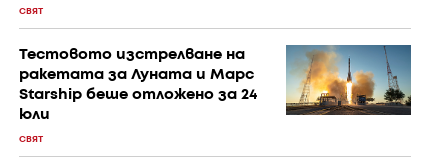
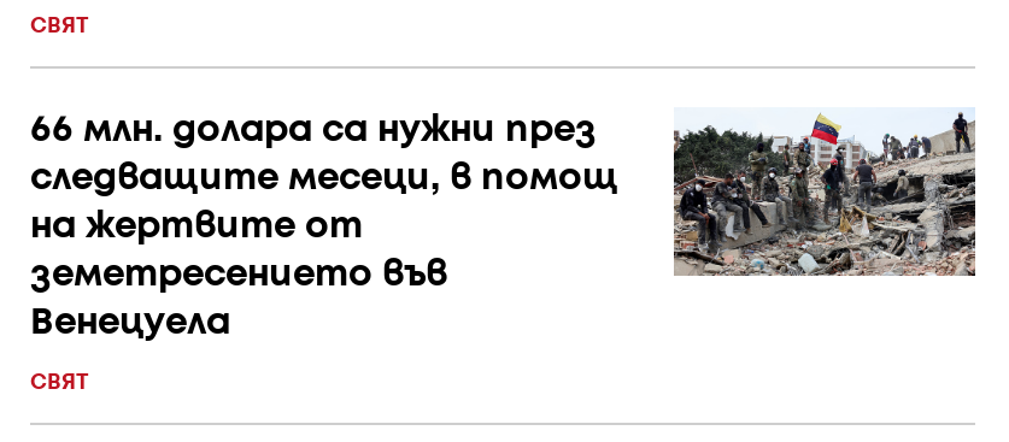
- [image]
- Тестовото изстрелване на
- ракетата за Луната и Марс
- Starship беше отложено за 24
- юли
+ [image]
+ 66 млн. долара са нужни през
+ следващите месеци, в помощ
+ на жертвите от
+ земетресението във
+ Венецуела
